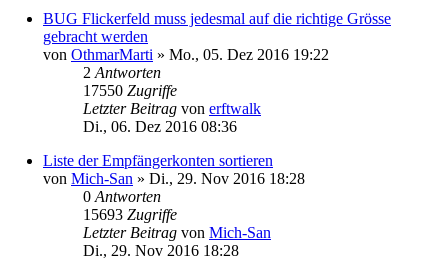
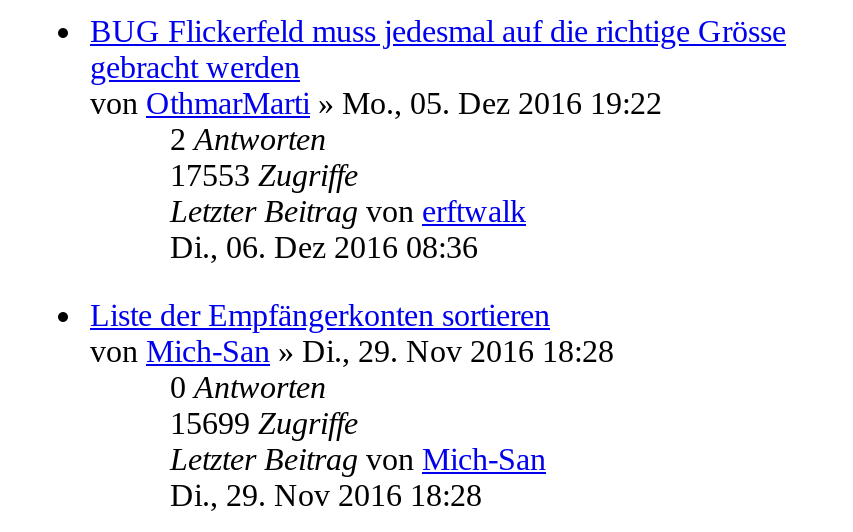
- 17550 Zugriffe
+ 17553 Zugriffe

- 15693 Zugriffe
+ 15699 Zugriffe
